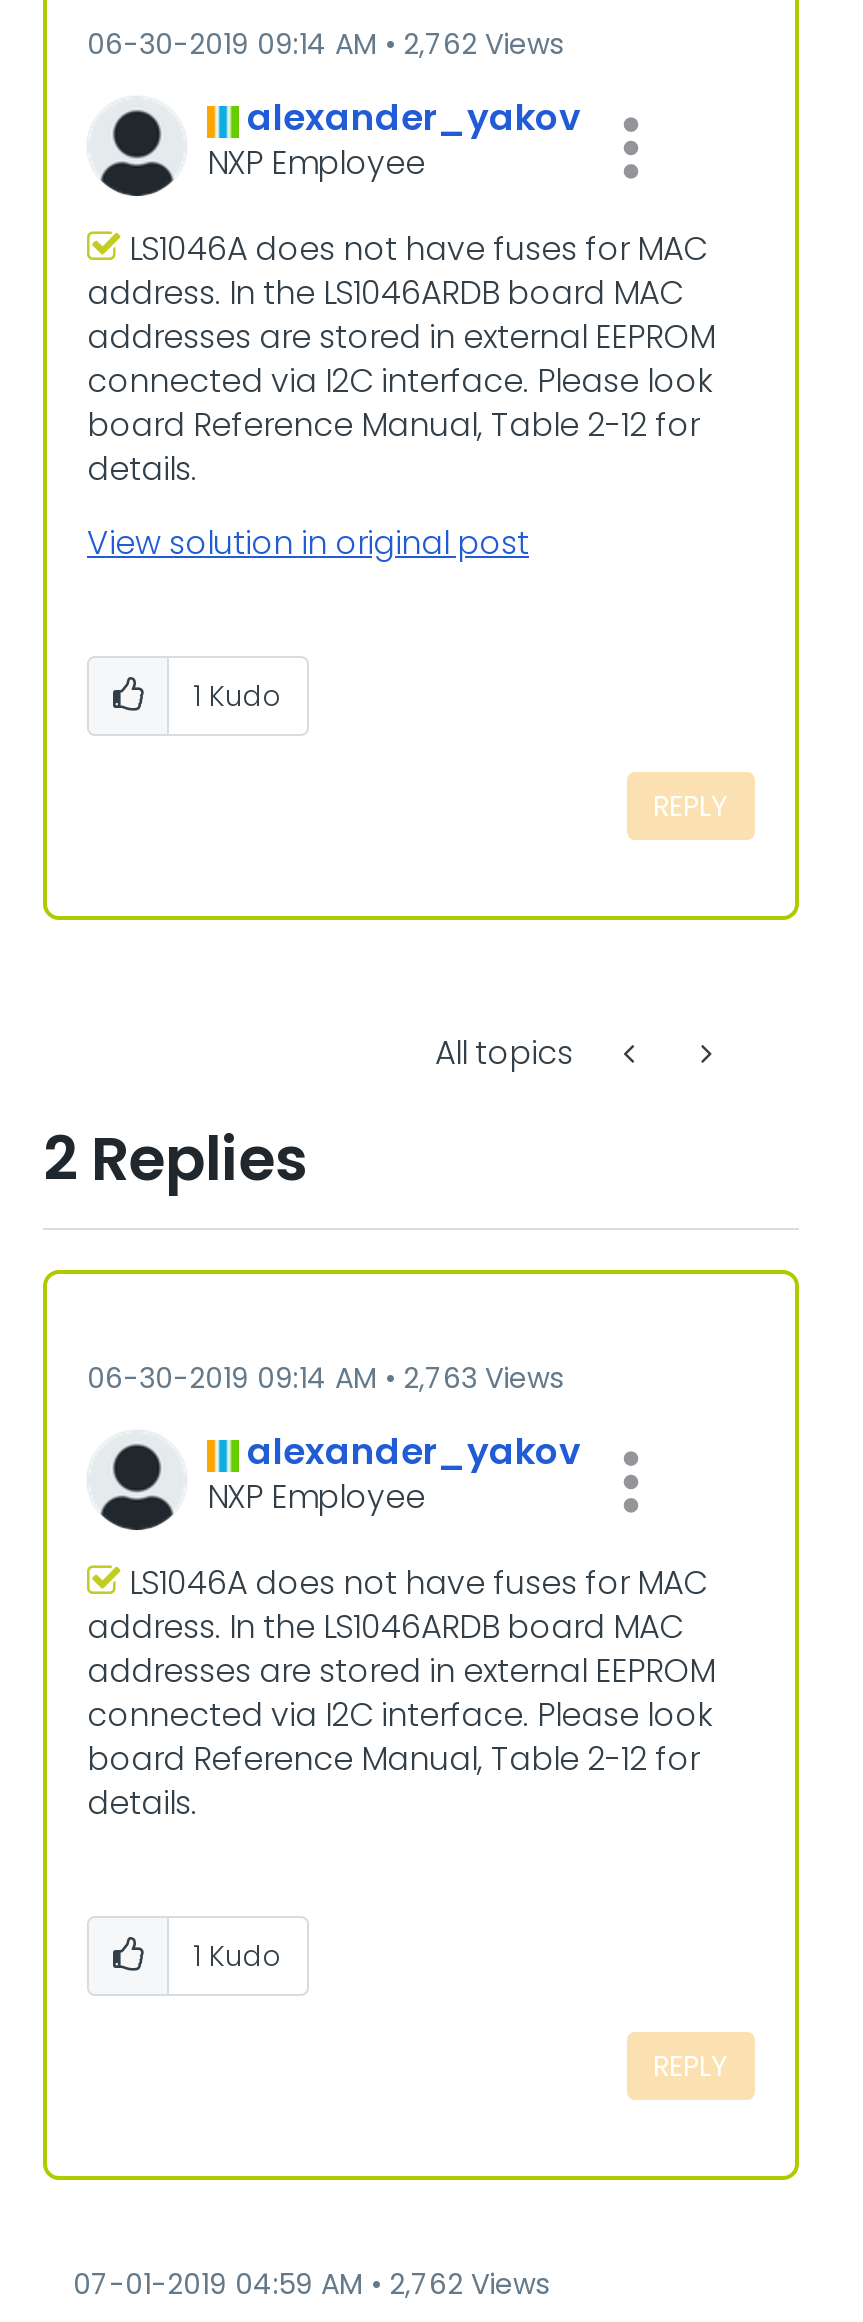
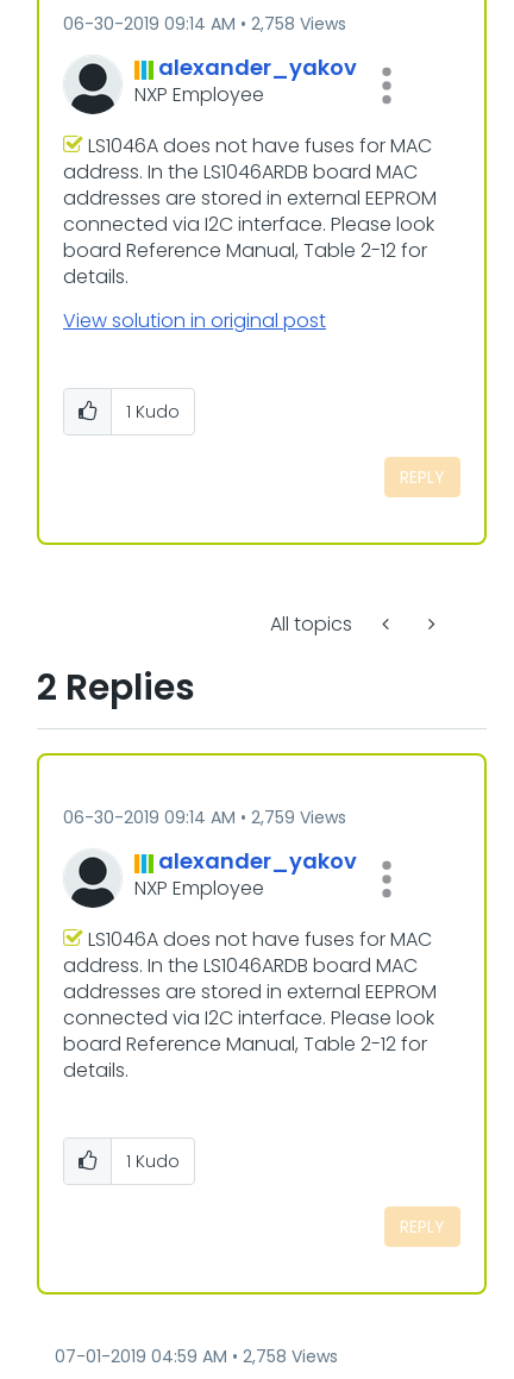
- 06-30-2019 09:14 AM 2,762 Views
+ 06-30-2019 09:14 AM 2,758 Views

- 06-30-2019 09:14 AM 2,763 Views
+ 06-30-2019 09:14 AM 2,759 Views

- 07-01-2019 04:59 AM 2,762 Views
+ 07-01-2019 04:59 AM 2,758 Views
